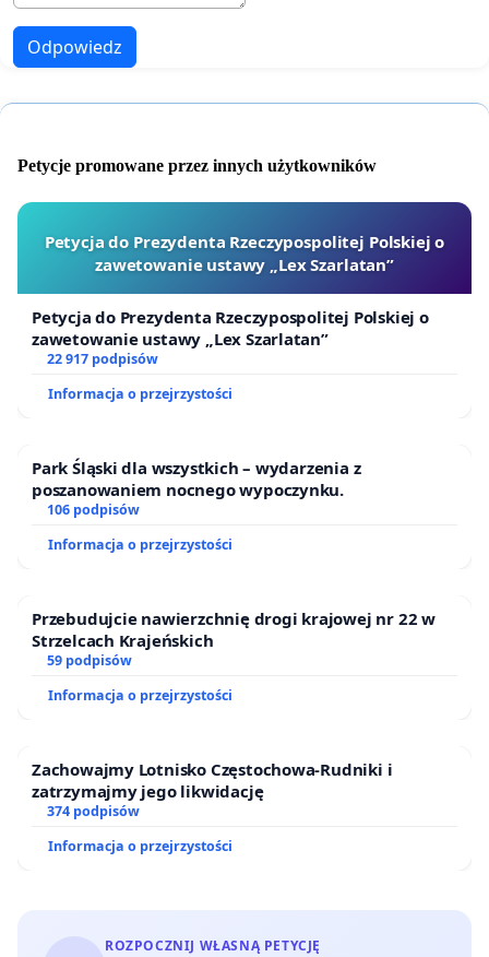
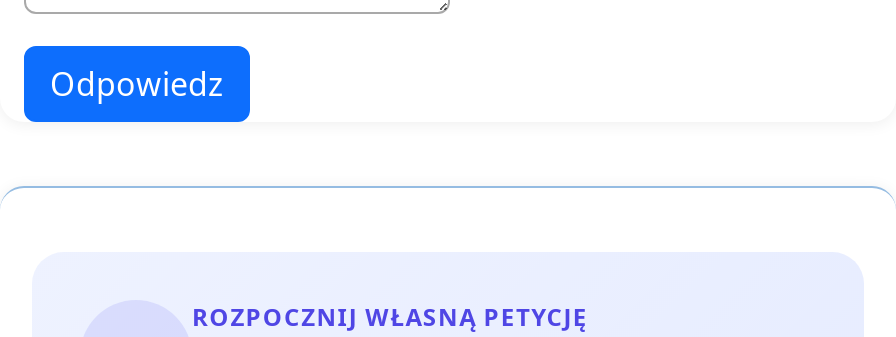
- Petycje promowane przez innych użytkowników

- [image]
- Petycja do Prezydenta Rzeczypospolitej Polskiej o
- zawetowanie ustawy „Lex Szarlatan”
- Petycja do Prezydenta Rzeczypospolitej Polskiej o
- zawetowanie ustawy „Lex Szarlatan”
- 22 917 podpisów
- Informacja o przejrzystości
- Park Śląski dla wszystkich – wydarzenia z
- poszanowaniem nocnego wypoczynku.
- 106 podpisów
- Informacja o przejrzystości
- Przebudujcie nawierzchnię drogi krajowej nr 22 w
- Strzelcach Krajeńskich
- 59 podpisów
- Informacja o przejrzystości
- Zachowajmy Lotnisko Częstochowa-Rudniki i
- zatrzymajmy jego likwidację
- 374 podpisów
- Informacja o przejrzystości
